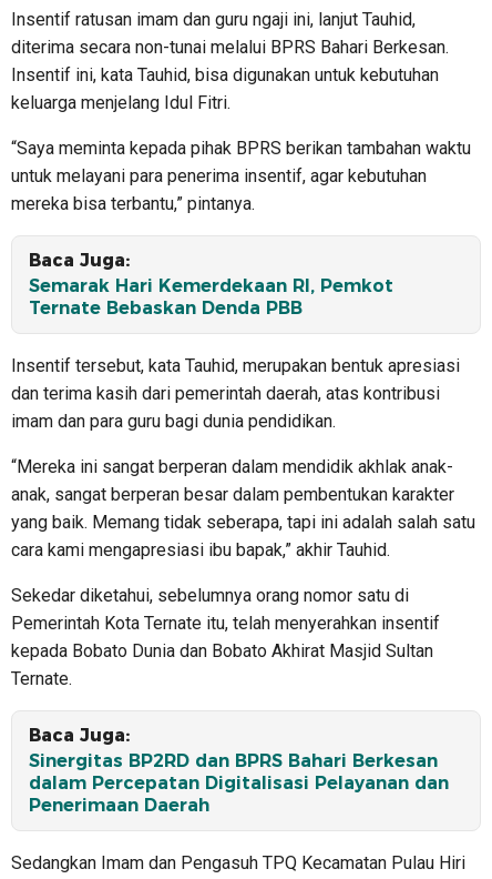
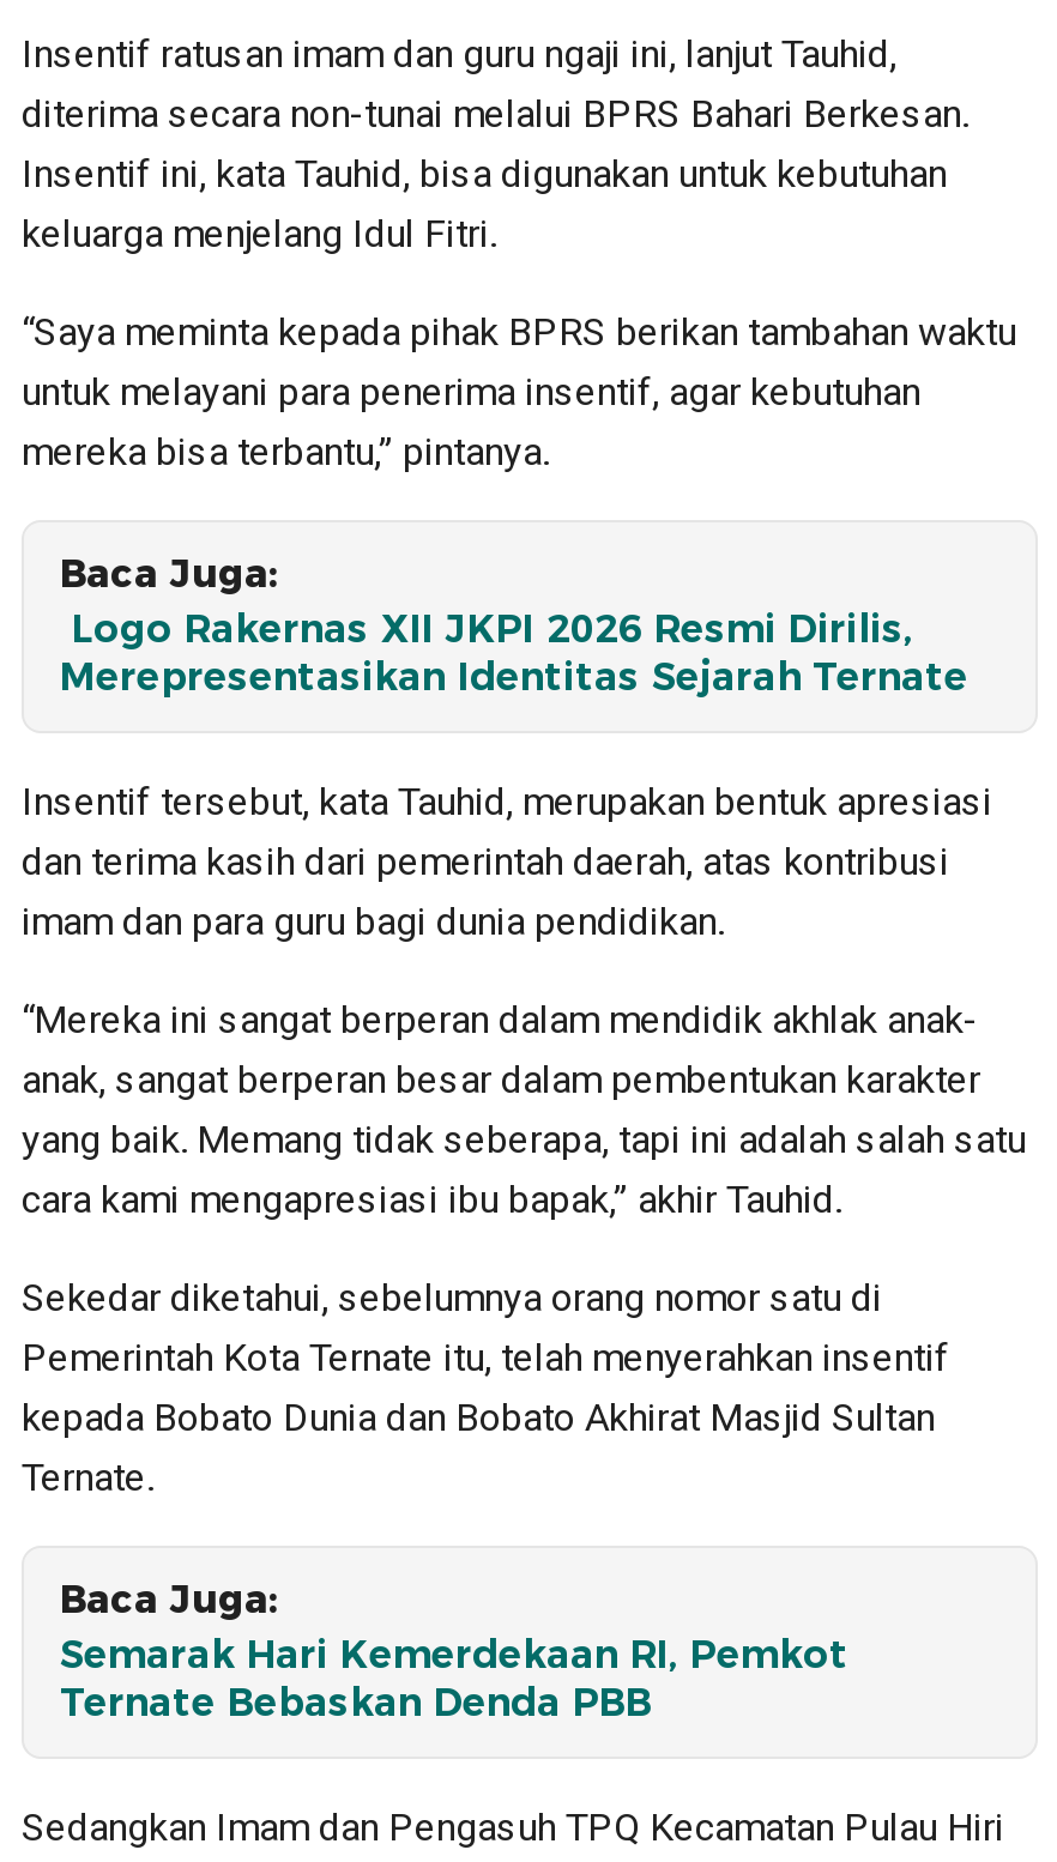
moved down: Semarak Hari Kemerdekaan RI, Pemkot | Ternate Bebaskan Denda PBB

+ Logo Rakernas XII JKPI 2026 Resmi Dirilis,
+ Merepresentasikan Identitas Sejarah Ternate

- Sinergitas BP2RD dan BPRS Bahari Berkesan
- dalam Percepatan Digitalisasi Pelayanan dan
- Penerimaan Daerah
